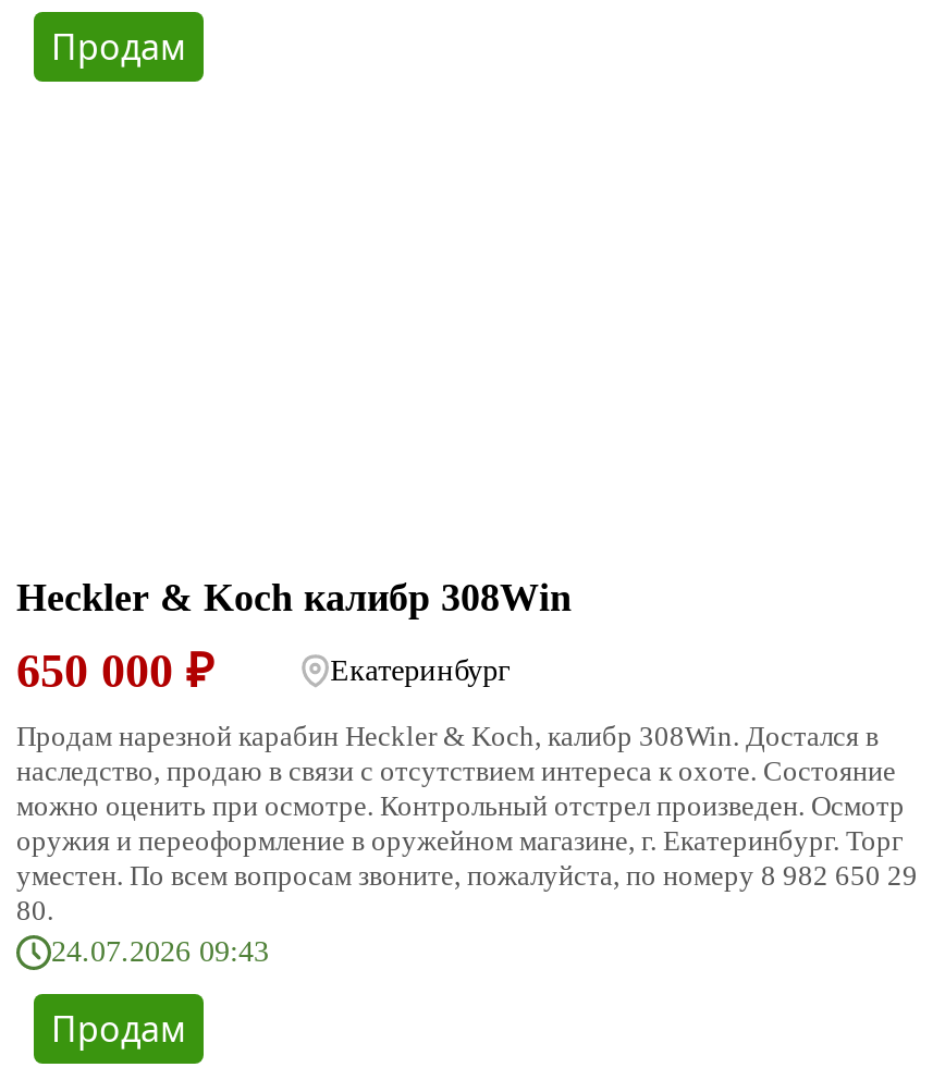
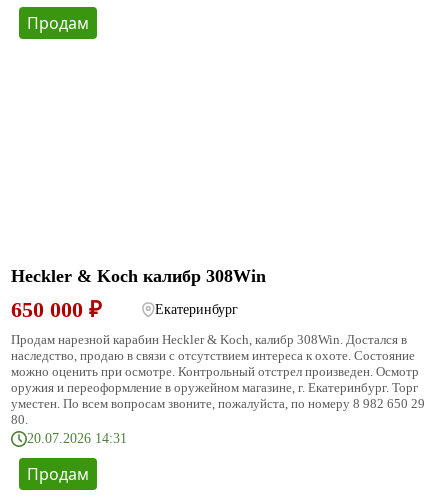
- 24.07.2026 09:43
+ 20.07.2026 14:31
